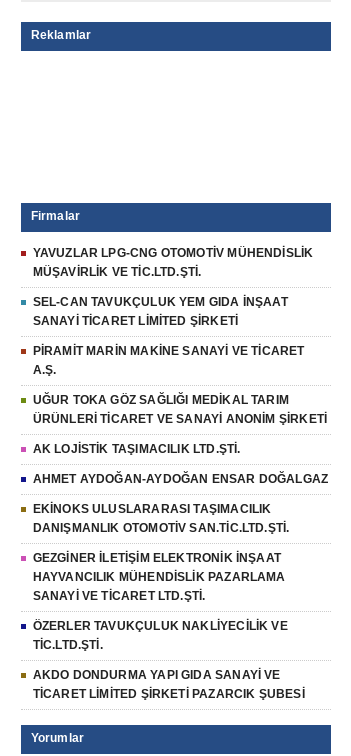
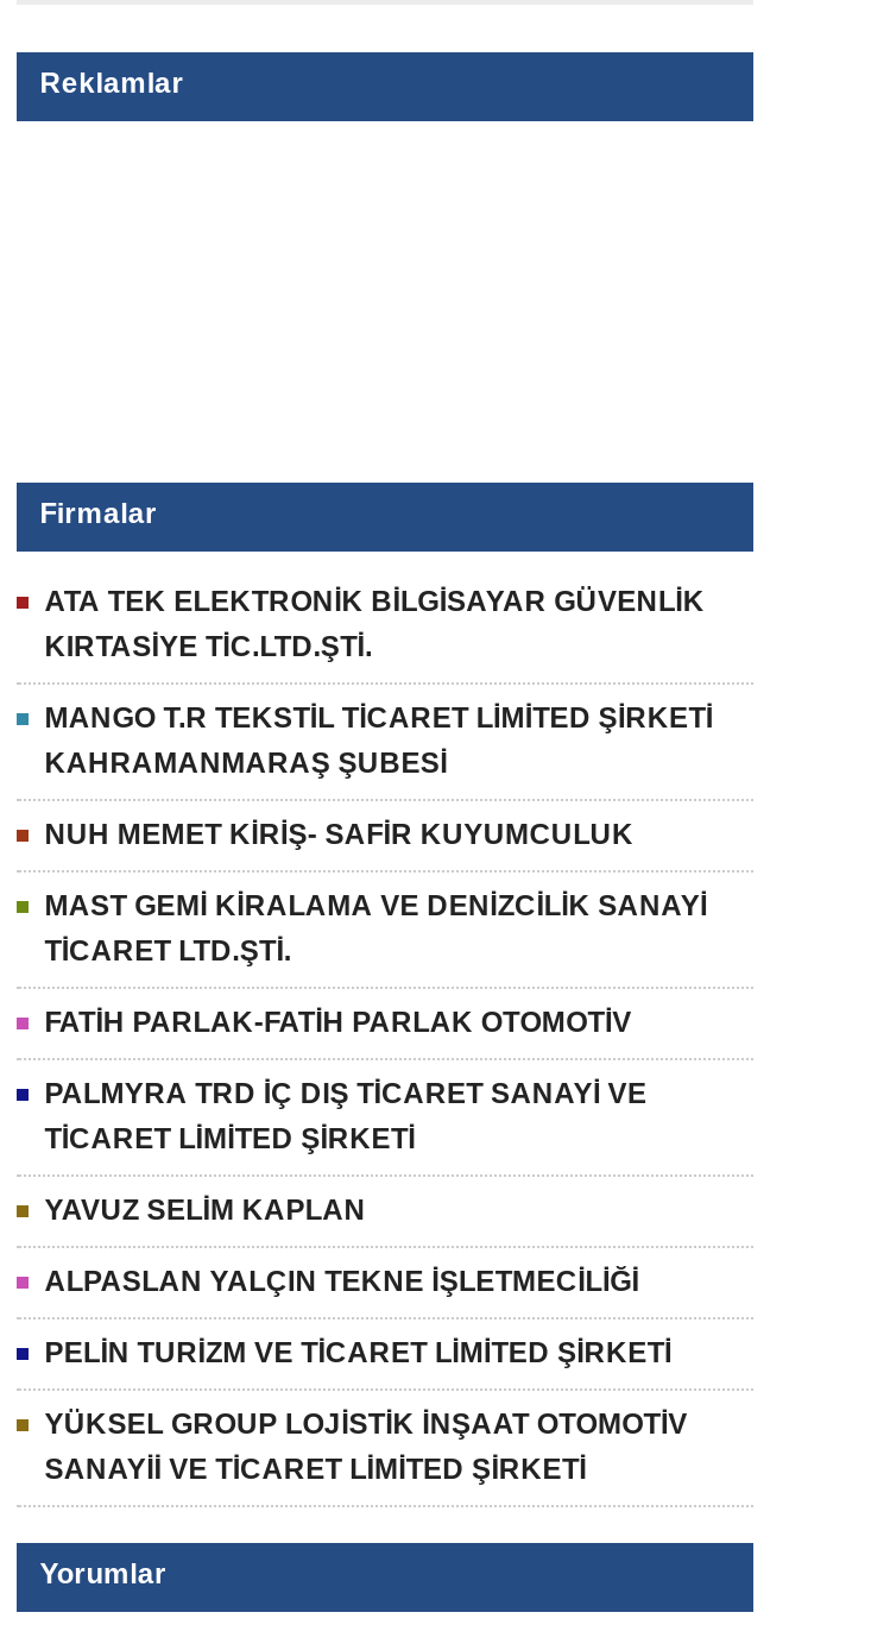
- YAVUZLAR LPG-CNG OTOMOTİV MÜHENDİSLİK
- MÜŞAVİRLİK VE TİC.LTD.ŞTİ.
+ ATA TEK ELEKTRONİK BİLGİSAYAR GÜVENLİK
+ KIRTASİYE TİC.LTD.ŞTİ.

- SEL-CAN TAVUKÇULUK YEM GIDA İNŞAAT
- SANAYİ TİCARET LİMİTED ŞİRKETİ
+ MANGO T.R TEKSTİL TİCARET LİMİTED ŞİRKETİ
+ KAHRAMANMARAŞ ŞUBESİ

- PİRAMİT MARİN MAKİNE SANAYİ VE TİCARET
- A.Ş.
+ NUH MEMET KİRİŞ- SAFİR KUYUMCULUK

- UĞUR TOKA GÖZ SAĞLIĞI MEDİKAL TARIM
- ÜRÜNLERİ TİCARET VE SANAYİ ANONİM ŞİRKETİ
+ MAST GEMİ KİRALAMA VE DENİZCİLİK SANAYİ
+ TİCARET LTD.ŞTİ.

- AK LOJİSTİK TAŞIMACILIK LTD.ŞTİ.
+ FATİH PARLAK-FATİH PARLAK OTOMOTİV

- AHMET AYDOĞAN-AYDOĞAN ENSAR DOĞALGAZ
+ PALMYRA TRD İÇ DIŞ TİCARET SANAYİ VE
+ TİCARET LİMİTED ŞİRKETİ

- EKİNOKS ULUSLARARASI TAŞIMACILIK
- DANIŞMANLIK OTOMOTİV SAN.TİC.LTD.ŞTİ.
+ YAVUZ SELİM KAPLAN

- GEZGİNER İLETİŞİM ELEKTRONİK İNŞAAT
- HAYVANCILIK MÜHENDİSLİK PAZARLAMA
- SANAYİ VE TİCARET LTD.ŞTİ.
+ ALPASLAN YALÇIN TEKNE İŞLETMECİLİĞİ

- ÖZERLER TAVUKÇULUK NAKLİYECİLİK VE
- TİC.LTD.ŞTİ.
+ PELİN TURİZM VE TİCARET LİMİTED ŞİRKETİ

- AKDO DONDURMA YAPI GIDA SANAYİ VE
- TİCARET LİMİTED ŞİRKETİ PAZARCIK ŞUBESİ
+ YÜKSEL GROUP LOJİSTİK İNŞAAT OTOMOTİV
+ SANAYİİ VE TİCARET LİMİTED ŞİRKETİ
